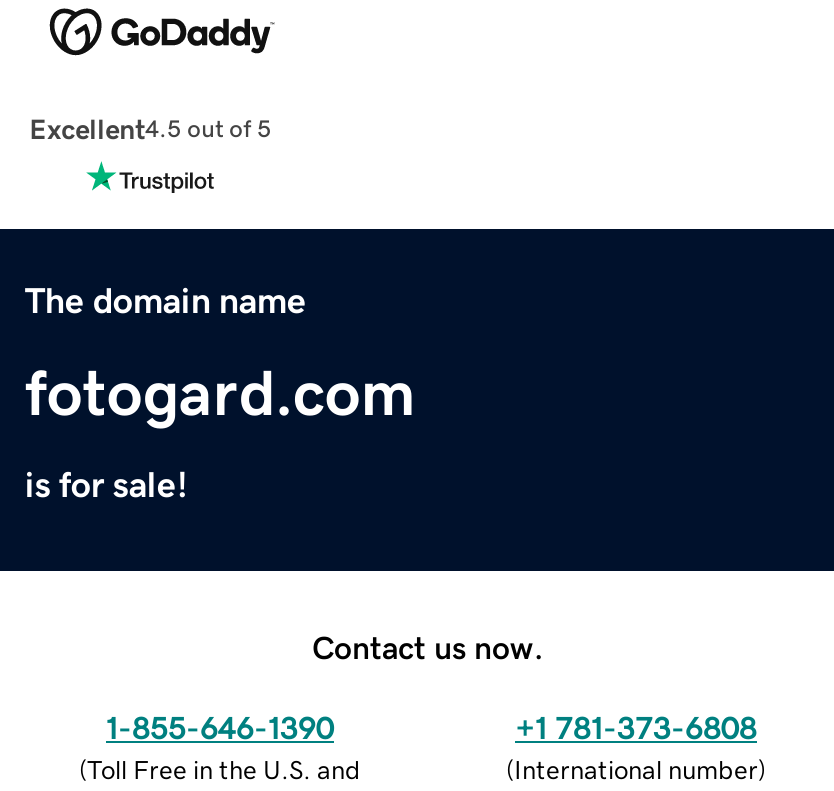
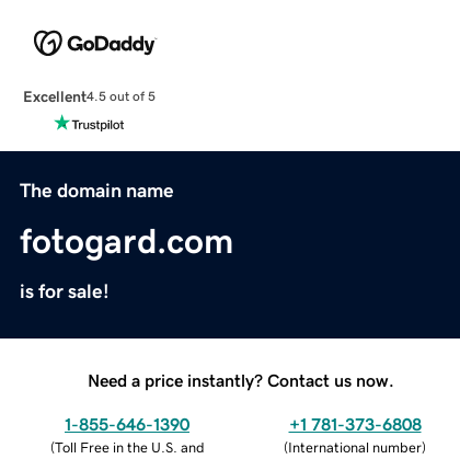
- Contact us now.
+ Need a price instantly? Contact us now.
